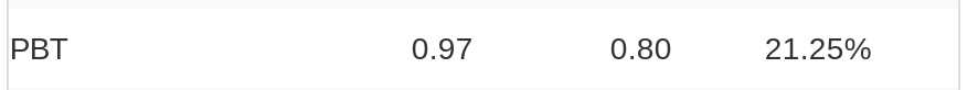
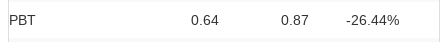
- 0.97
+ 0.64

- 0.80
+ 0.87

- 21.25%
+ -26.44%
